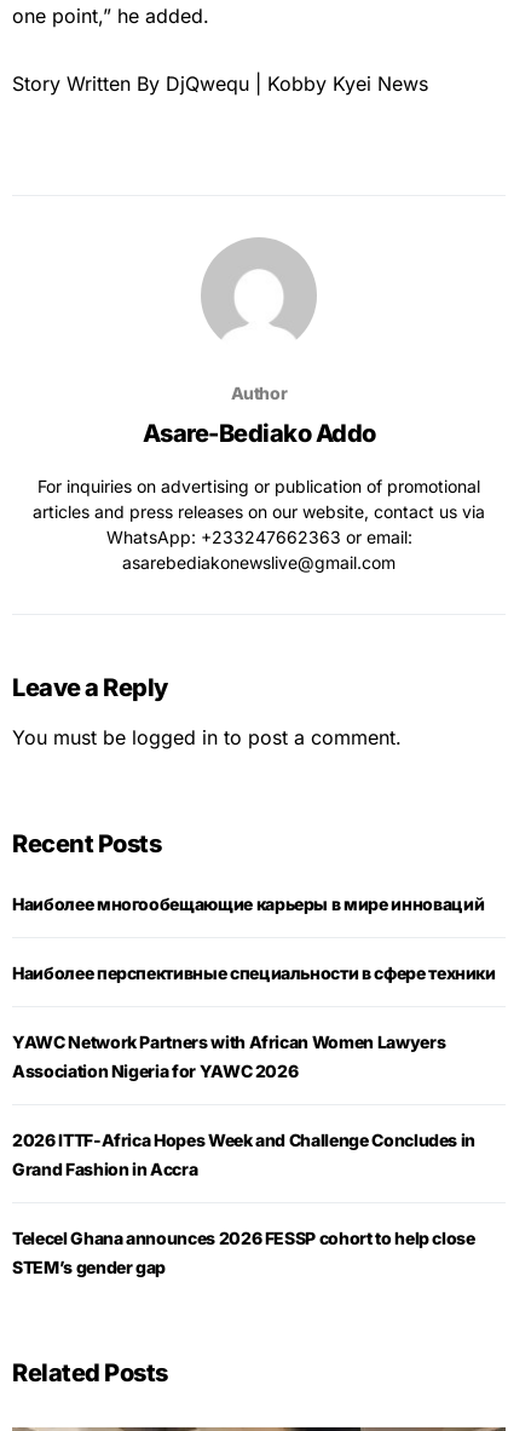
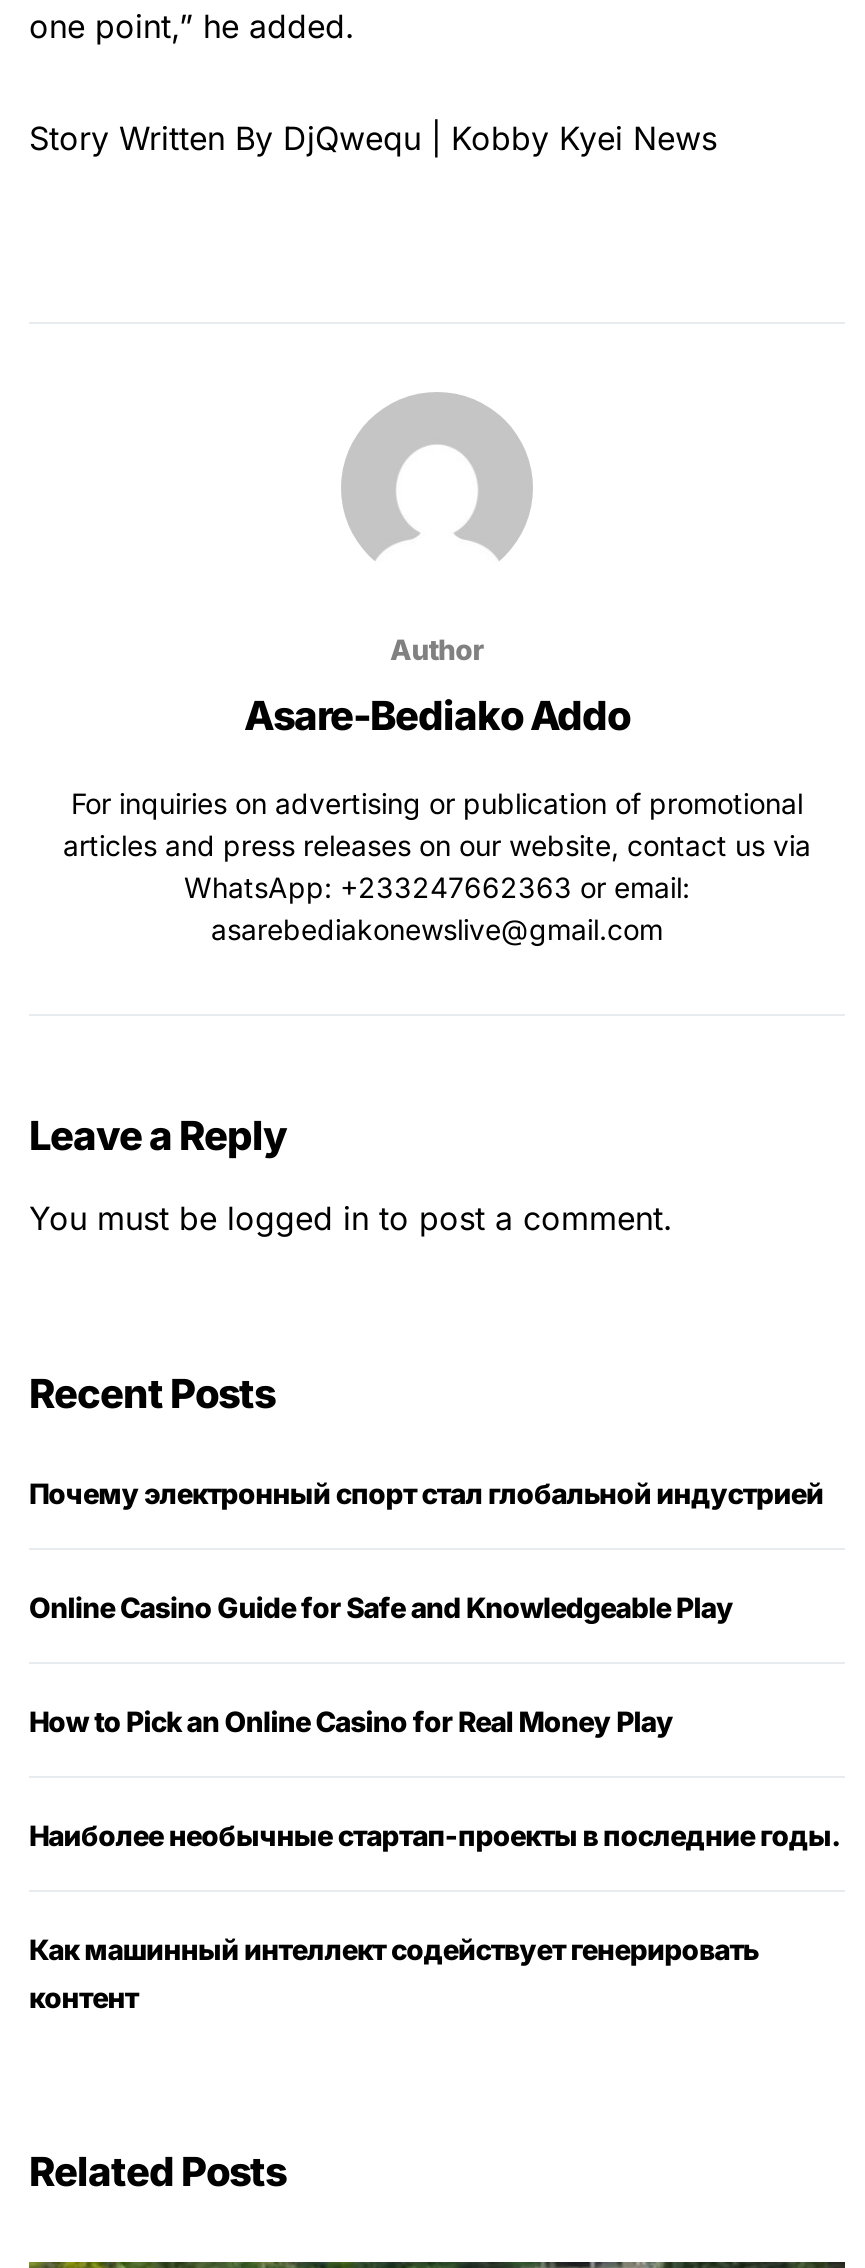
- Наиболее многообещающие карьеры в мире инноваций
+ Почему электронный спорт стал глобальной индустрией

- Наиболее перспективные специальности в сфере техники
+ Online Casino Guide for Safe and Knowledgeable Play

- YAWC Network Partners with African Women Lawyers
- Association Nigeria for YAWC 2026
+ How to Pick an Online Casino for Real Money Play

- 2026 ITTF-Africa Hopes Week and Challenge Concludes in
- Grand Fashion in Accra
+ Наиболее необычные стартап-проекты в последние годы.

- Telecel Ghana announces 2026 FESSP cohort to help close
- STEM’s gender gap
+ Как машинный интеллект содействует генерировать
+ контент
